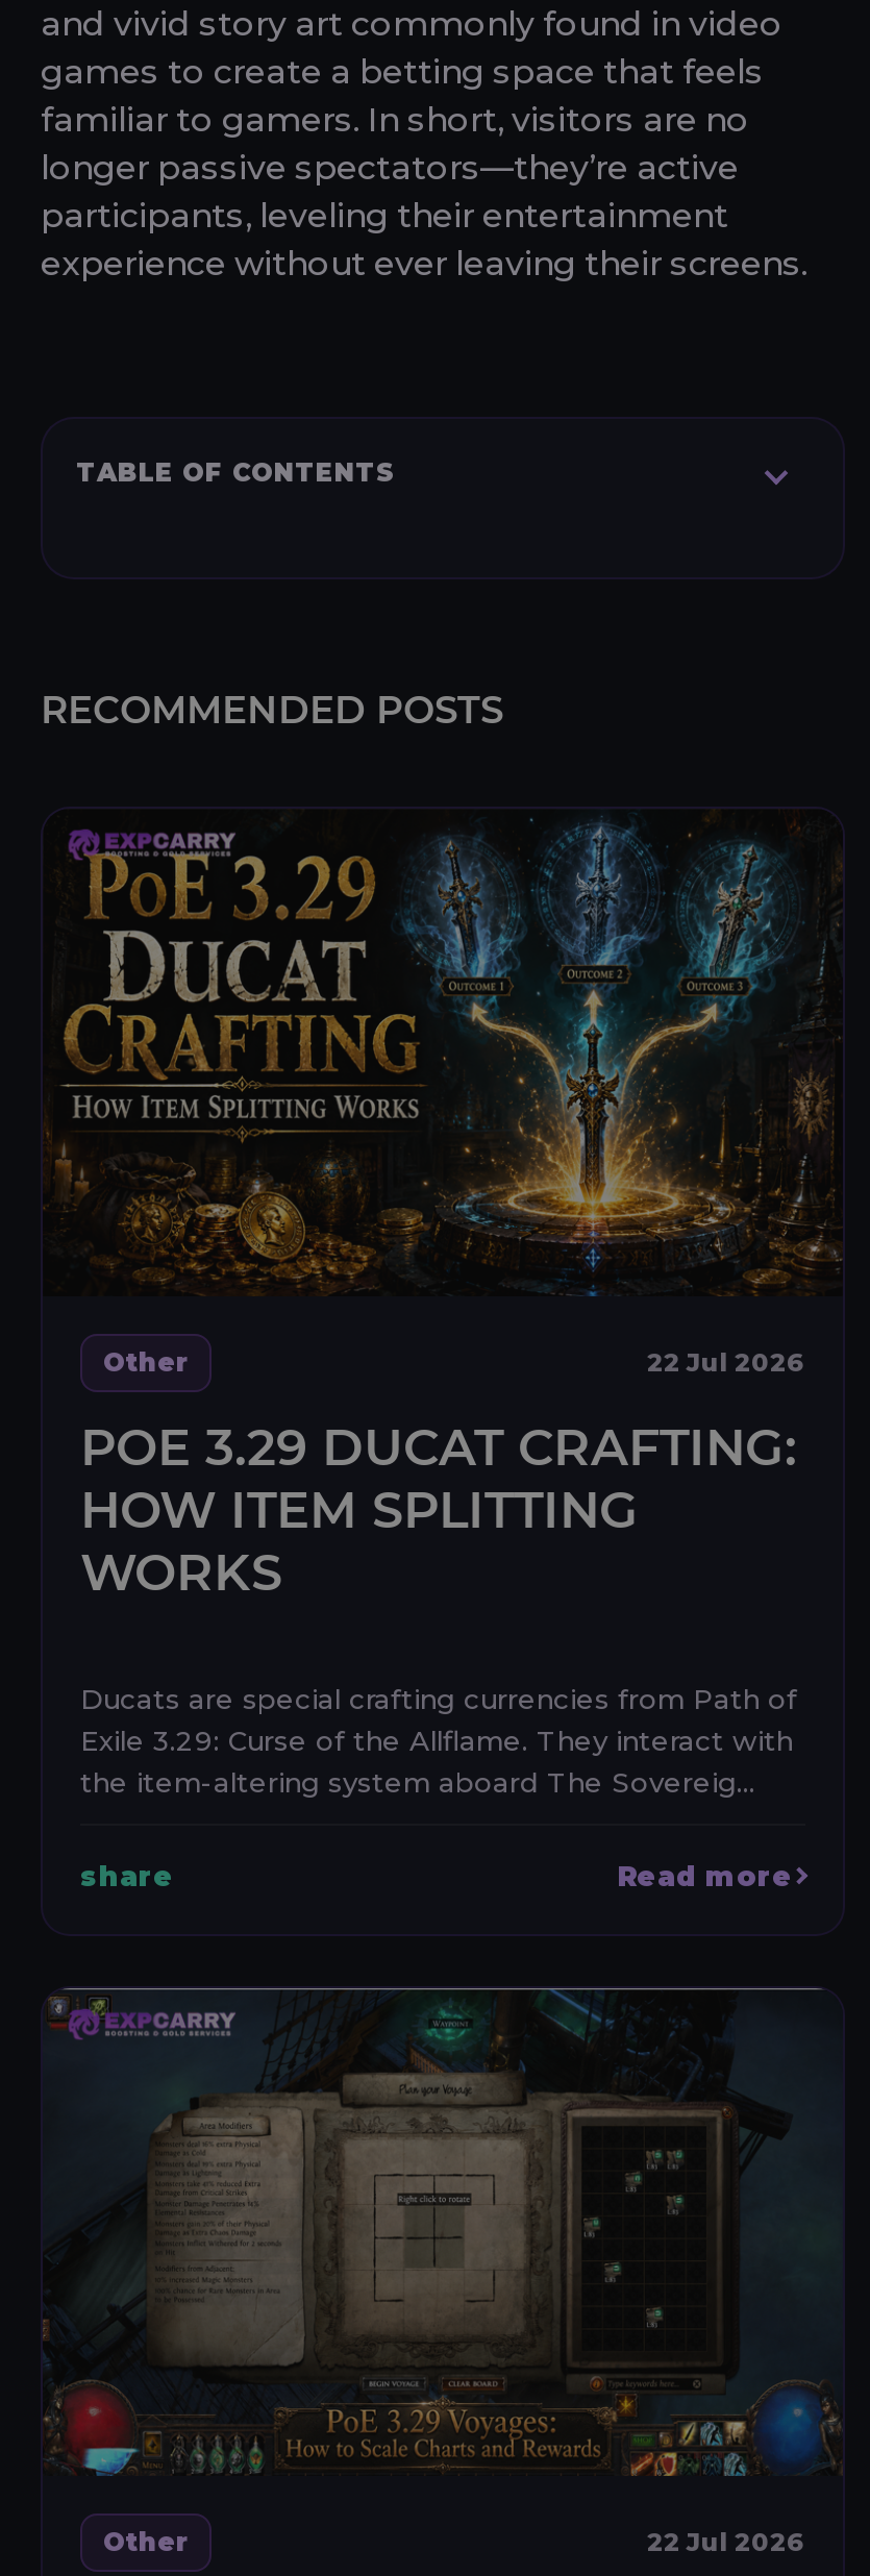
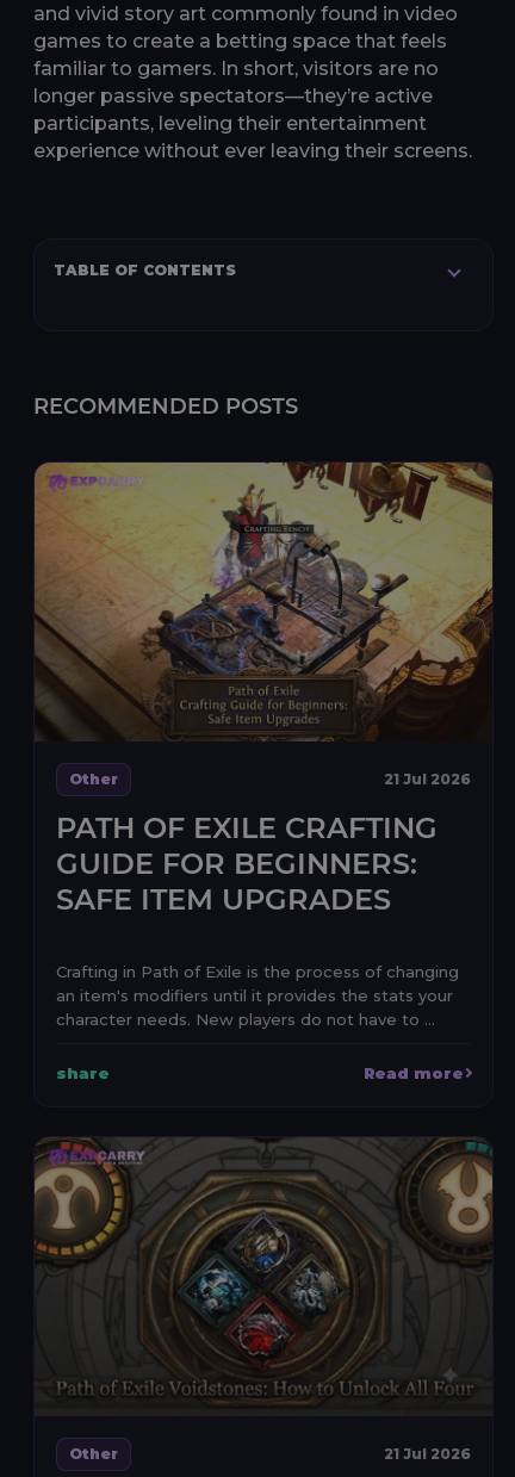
- [image]
- 22 Jul 2026
+ [image]
+ 21 Jul 2026

- POE 3.29 DUCAT CRAFTING:
- HOW ITEM SPLITTING
- WORKS
+ PATH OF EXILE CRAFTING
+ GUIDE FOR BEGINNERS:
+ SAFE ITEM UPGRADES

- Ducats are special crafting currencies from Path of
- Exile 3.29: Curse of the Allflame. They interact with
- the item-altering system aboard The Sovereig...
+ Crafting in Path of Exile is the process of changing
+ an item's modifiers until it provides the stats your
+ character needs. New players do not have to ...

- [image]
- 22 Jul 2026
+ [image]
+ 21 Jul 2026
